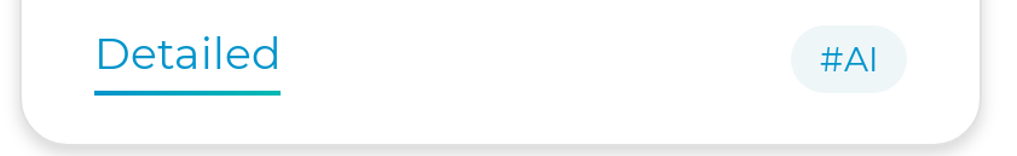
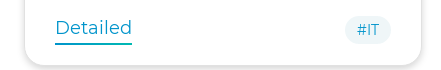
- #AI
+ #IT
